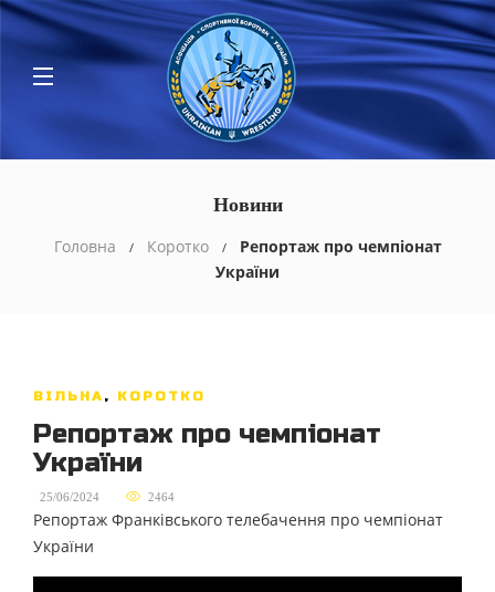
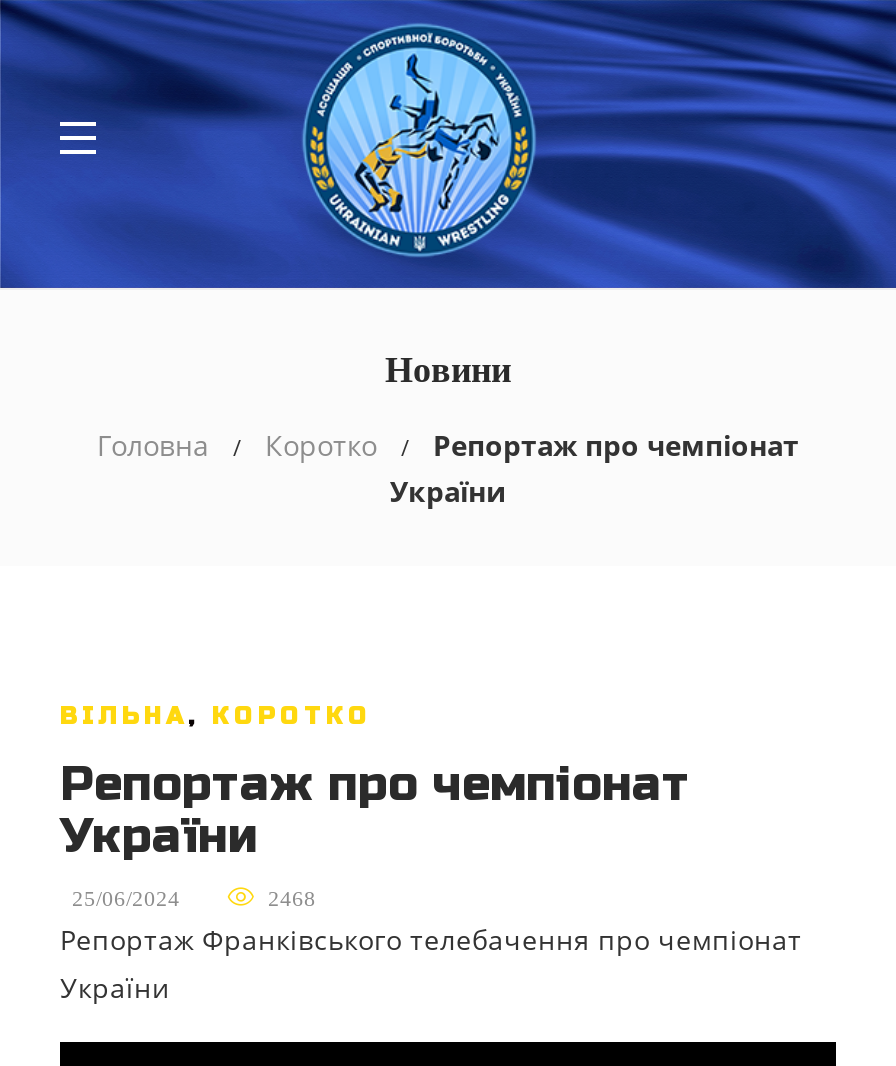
- 2464
+ 2468
